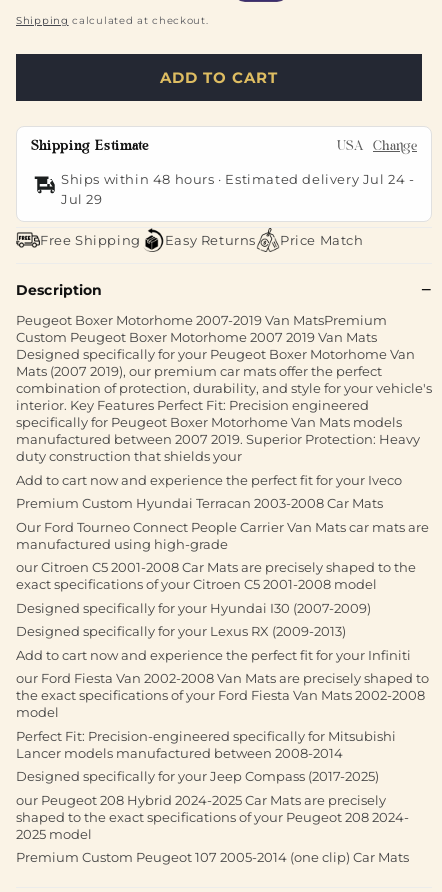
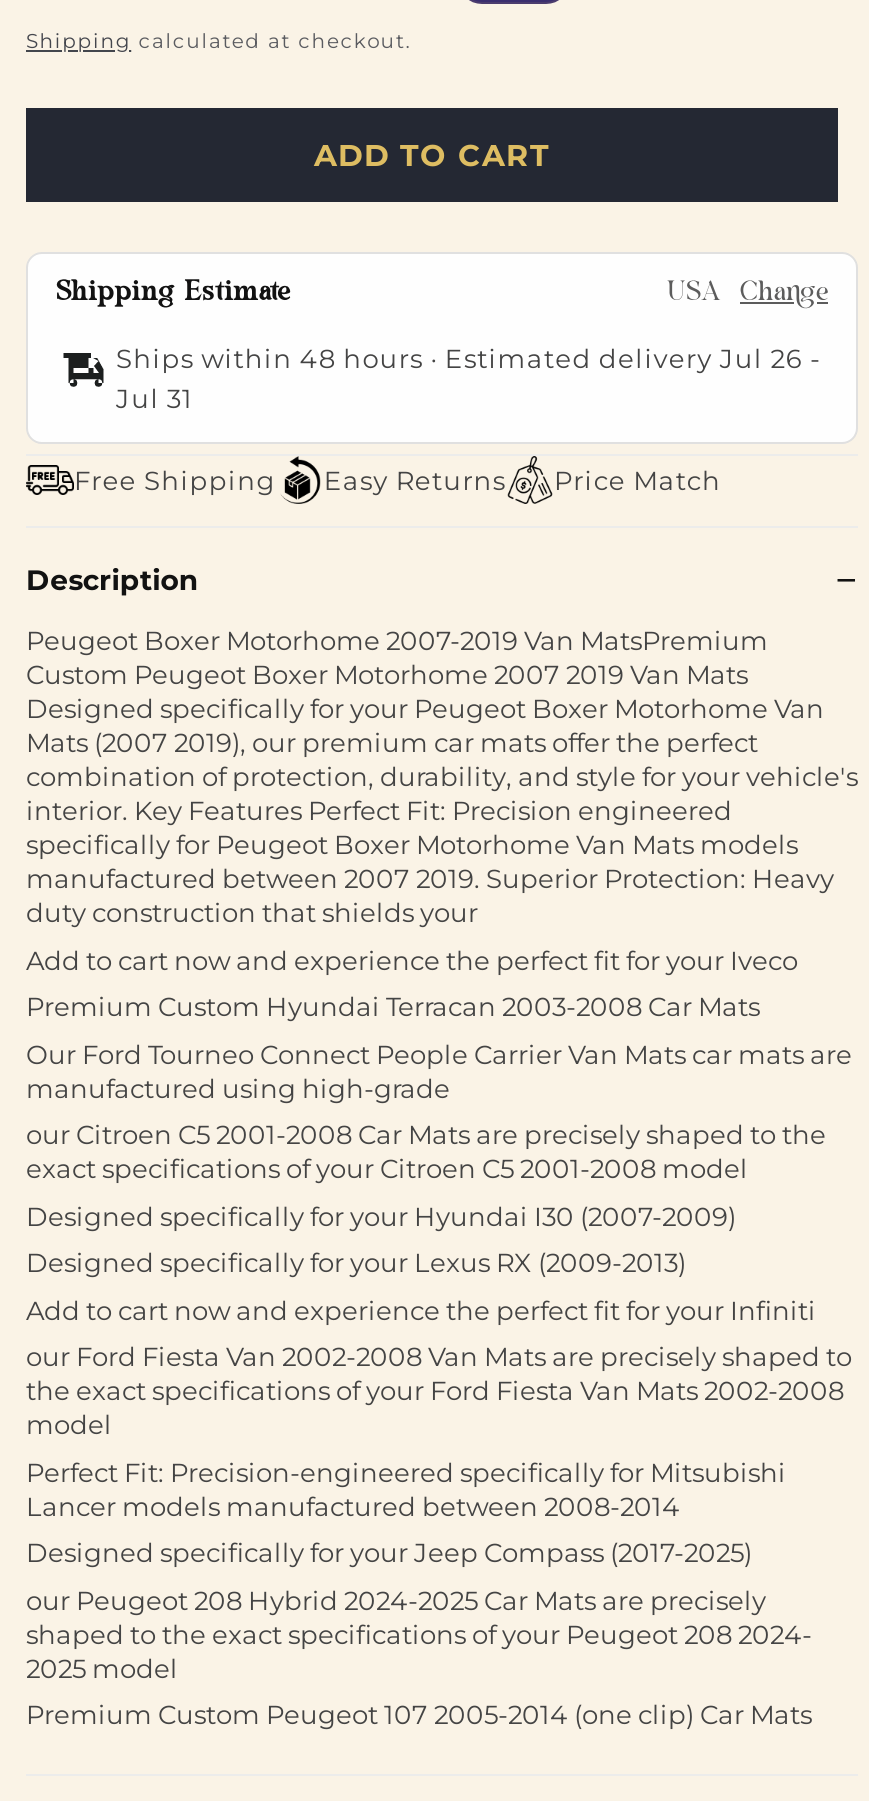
- Ships within 48 hours · Estimated delivery Jul 24 -
+ Ships within 48 hours · Estimated delivery Jul 26 -

- Jul 29
+ Jul 31
